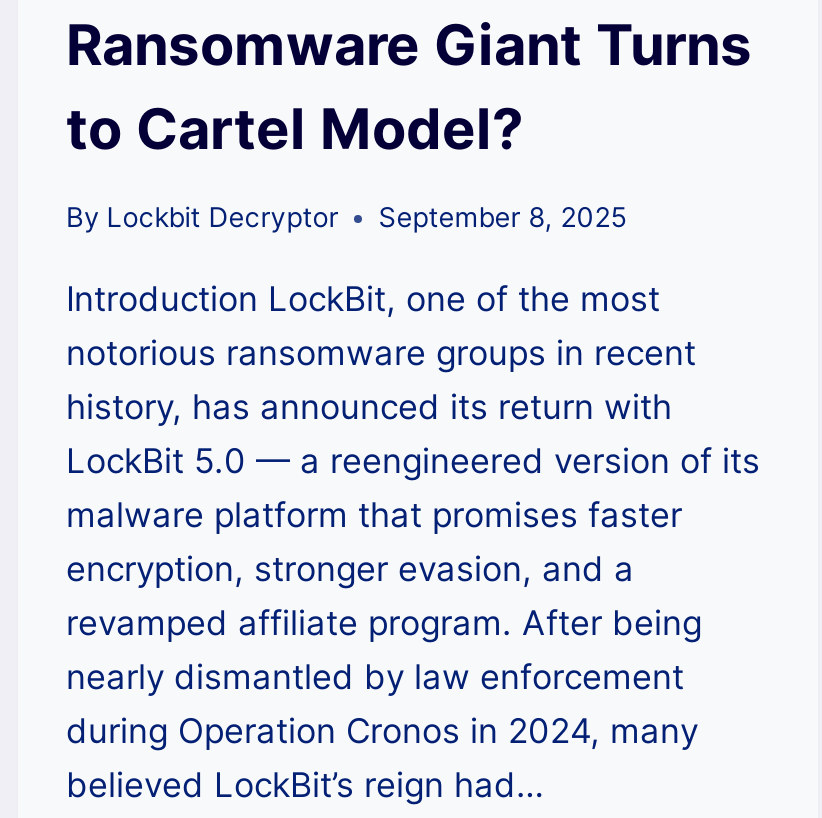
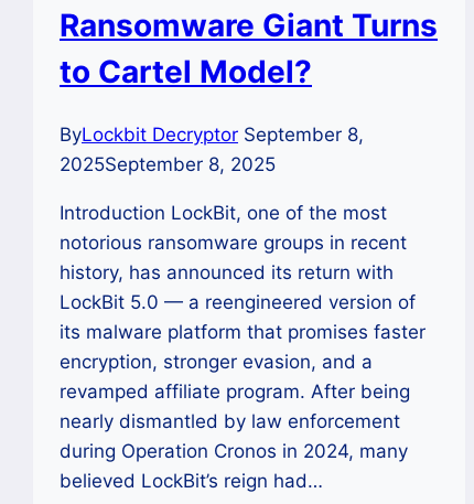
- By Lockbit Decryptor
- September 8, 2025
+ ByLockbit Decryptor September 8,
+ 2025September 8, 2025
